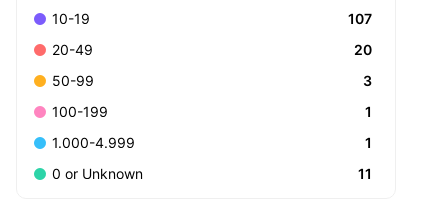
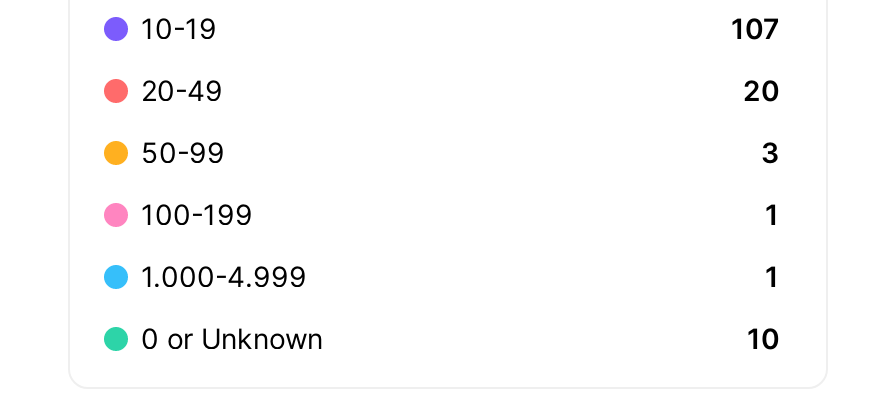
- 11
+ 10
